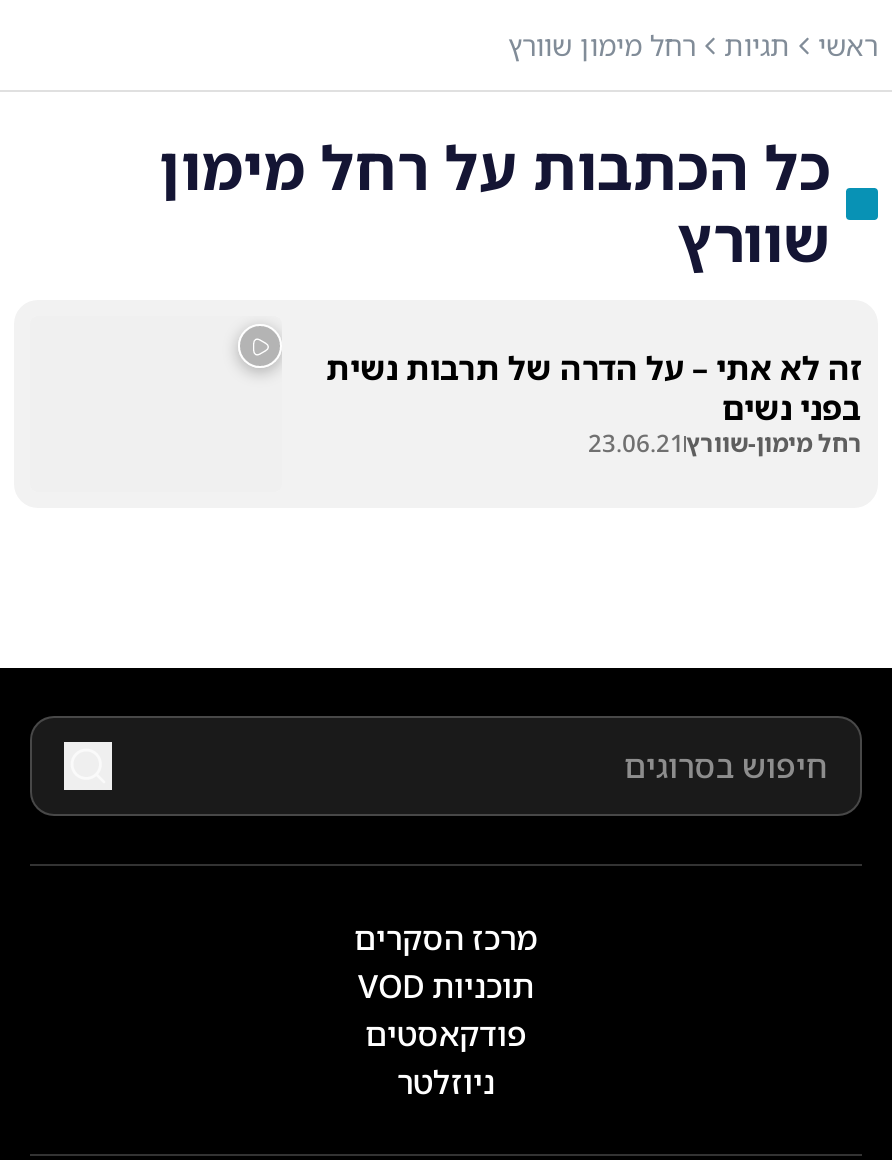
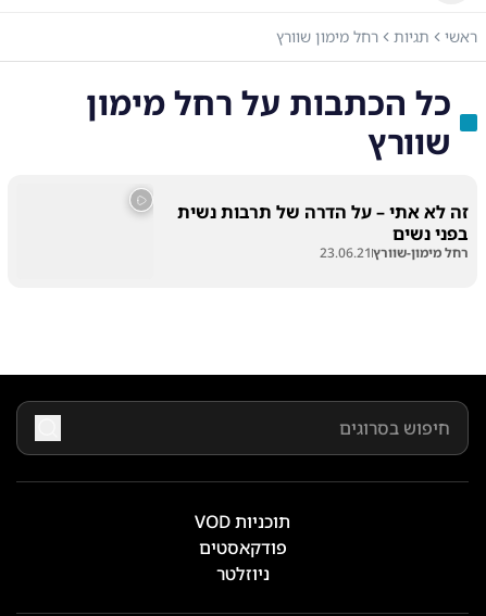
- מרכז הסקרים
